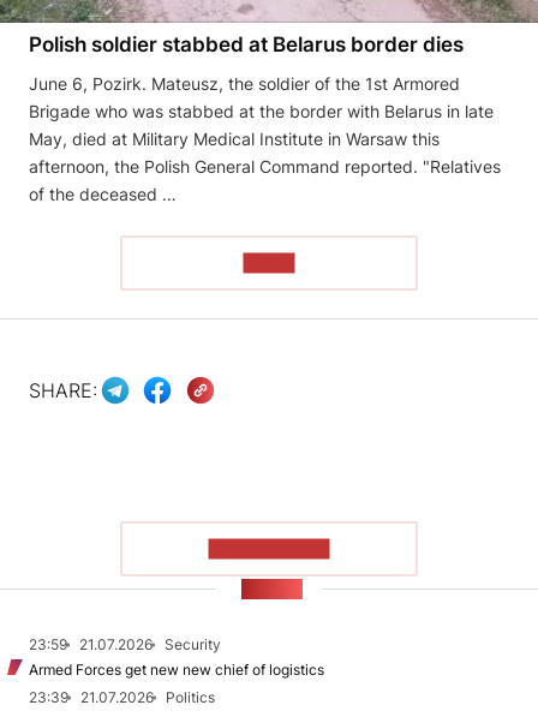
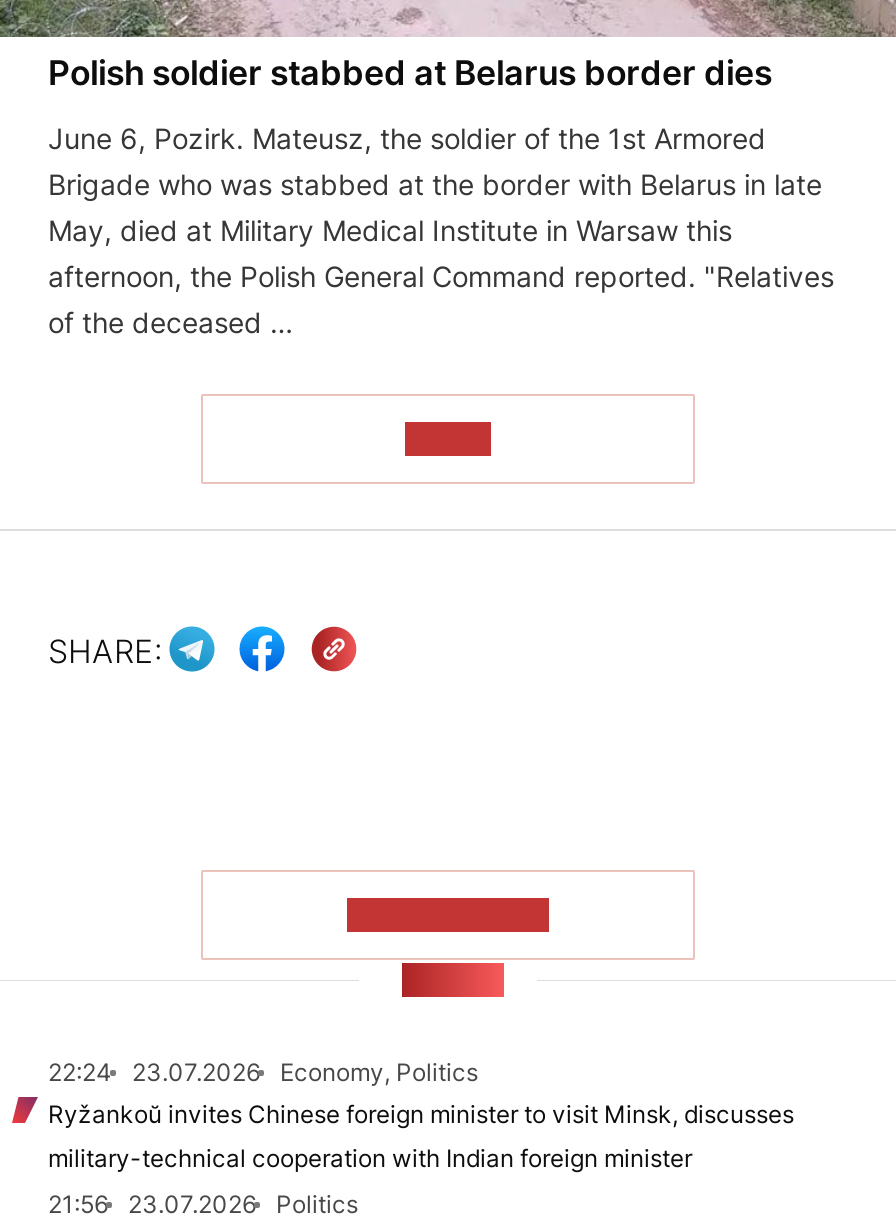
- 23:59
- 21.07.2026
- Security
- Armed Forces get new new chief of logistics
- 23:39
- 21.07.2026
+ 22:24
+ 23.07.2026
+ Economy, Politics
+ Ryžankoŭ invites Chinese foreign minister to visit Minsk, discusses
+ military-technical cooperation with Indian foreign minister
+ 21:56
+ 23.07.2026
